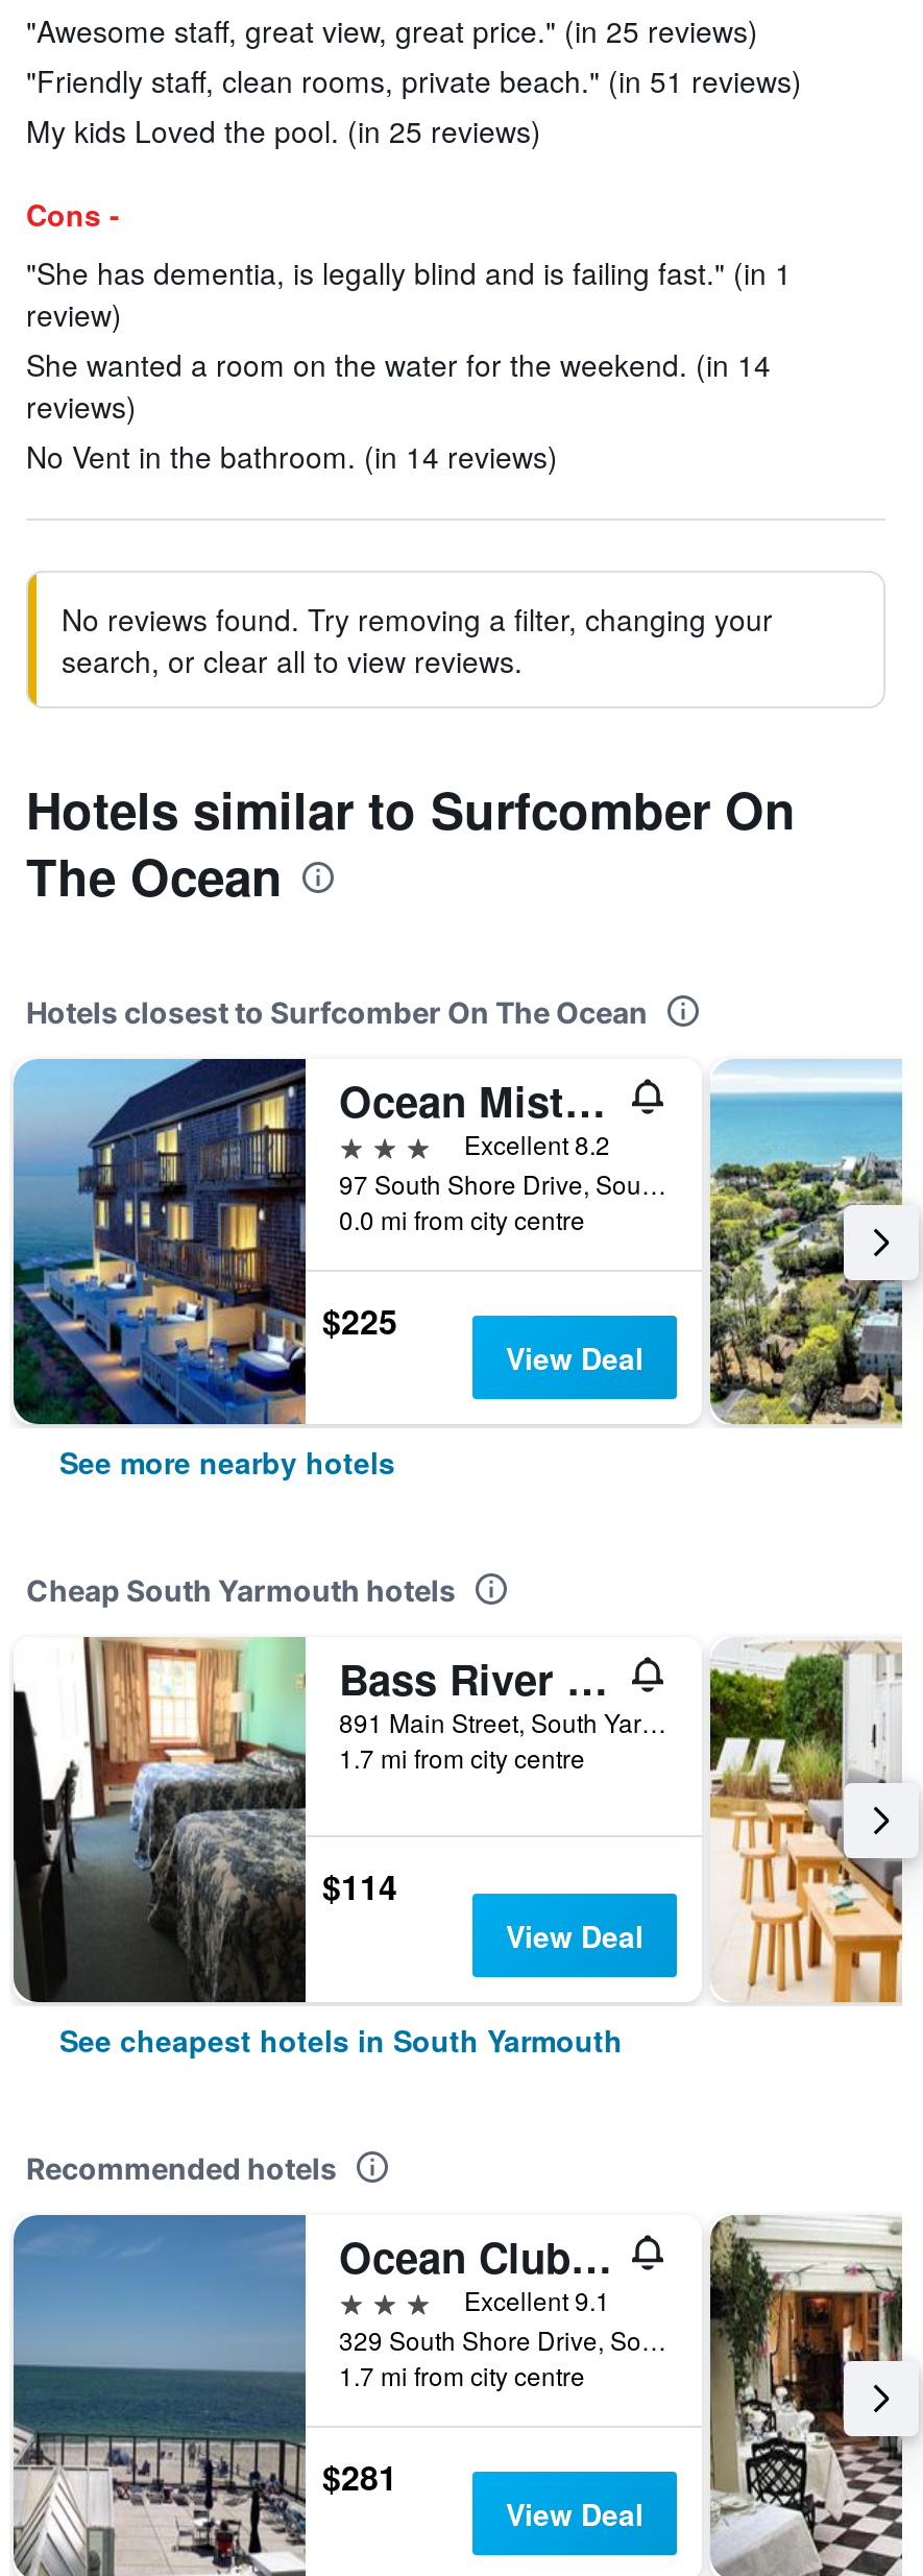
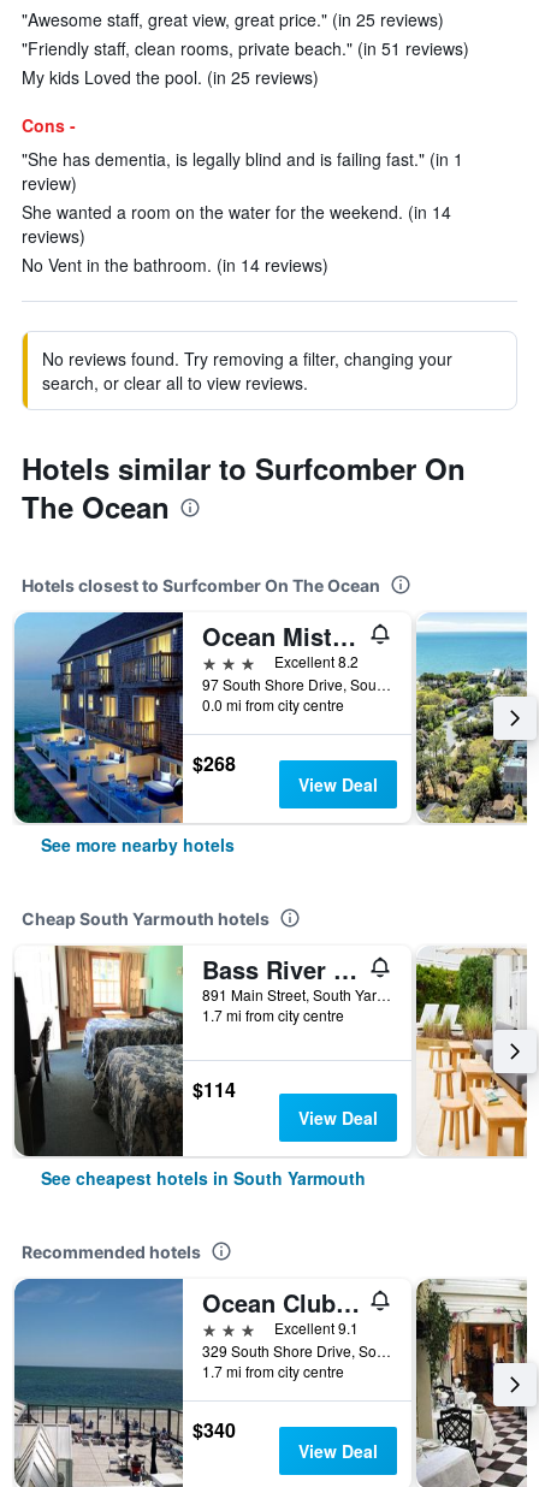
- $225
+ $268

- $281
+ $340
